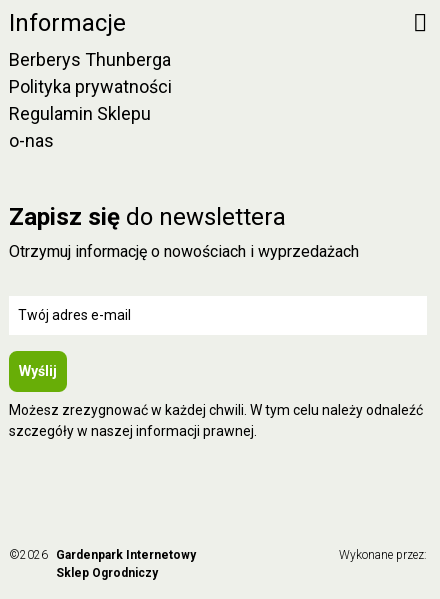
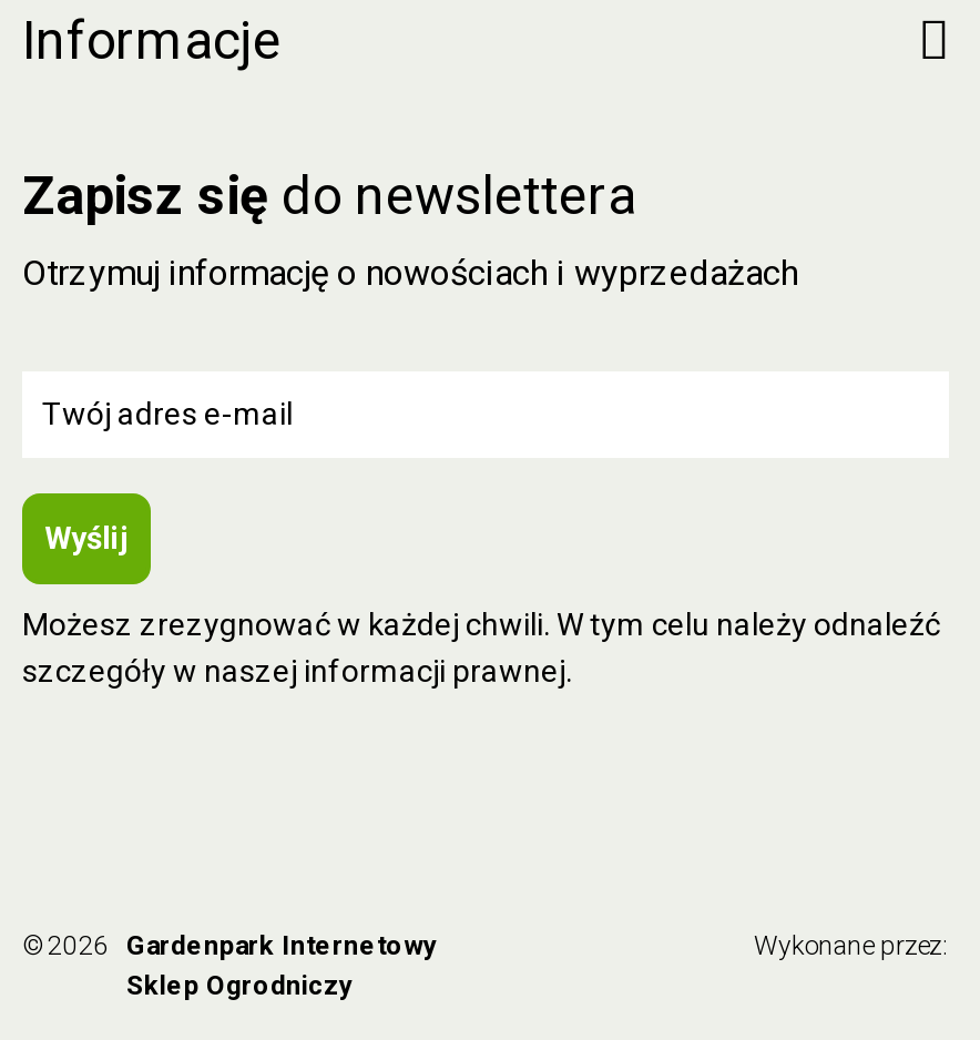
- Berberys Thunberga
- Polityka prywatności
- Regulamin Sklepu
- o-nas
